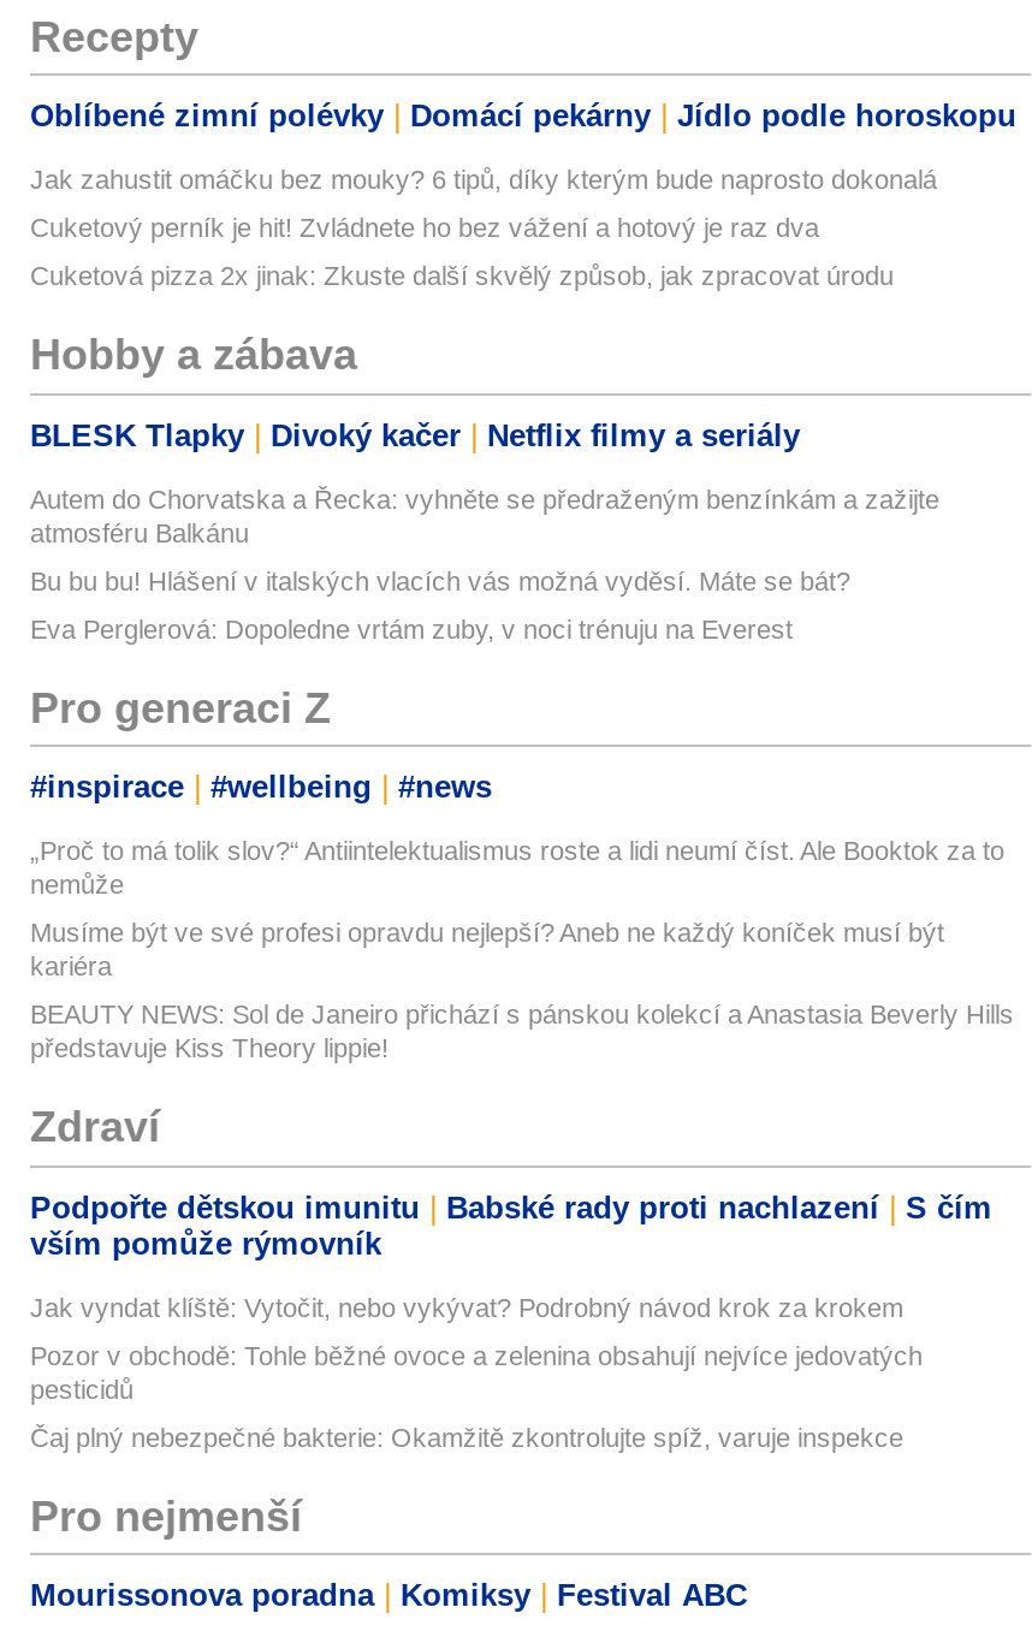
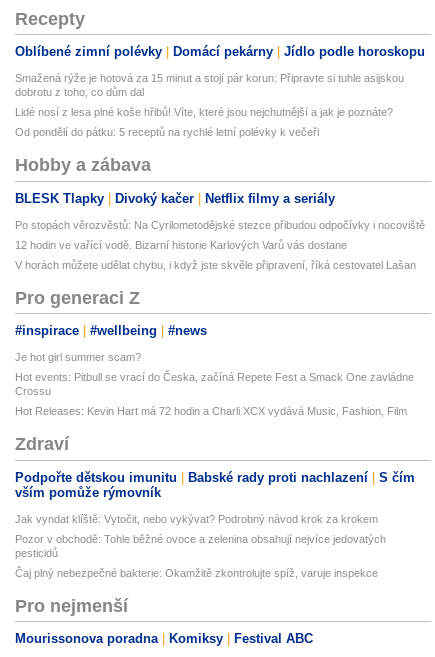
- Jak zahustit omáčku bez mouky? 6 tipů, díky kterým bude naprosto dokonalá
+ Smažená rýže je hotová za 15 minut a stojí pár korun: Připravte si tuhle asijskou
+ dobrotu z toho, co dům dal

- Cuketový perník je hit! Zvládnete ho bez vážení a hotový je raz dva
+ Lidé nosí z lesa plné koše hřibů! Víte, které jsou nejchutnější a jak je poznáte?

- Cuketová pizza 2x jinak: Zkuste další skvělý způsob, jak zpracovat úrodu
+ Od pondělí do pátku: 5 receptů na rychlé letní polévky k večeři

- Autem do Chorvatska a Řecka: vyhněte se předraženým benzínkám a zažijte
- atmosféru Balkánu
+ Po stopách věrozvěstů: Na Cyrilometodějské stezce přibudou odpočívky i nocoviště

- Bu bu bu! Hlášení v italských vlacích vás možná vyděsí. Máte se bát?
+ 12 hodin ve vařící vodě. Bizarní historie Karlových Varů vás dostane

- Eva Perglerová: Dopoledne vrtám zuby, v noci trénuju na Everest
+ V horách můžete udělat chybu, i když jste skvěle připravení, říká cestovatel Lašan

- „Proč to má tolik slov?“ Antiintelektualismus roste a lidi neumí číst. Ale Booktok za to
- nemůže
+ Je hot girl summer scam?

- Musíme být ve své profesi opravdu nejlepší? Aneb ne každý koníček musí být
- kariéra
+ Hot events: Pitbull se vrací do Česka, začíná Repete Fest a Smack One zavládne
+ Crossu

- BEAUTY NEWS: Sol de Janeiro přichází s pánskou kolekcí a Anastasia Beverly Hills
- představuje Kiss Theory lippie!
+ Hot Releases: Kevin Hart má 72 hodin a Charli XCX vydává Music, Fashion, Film
